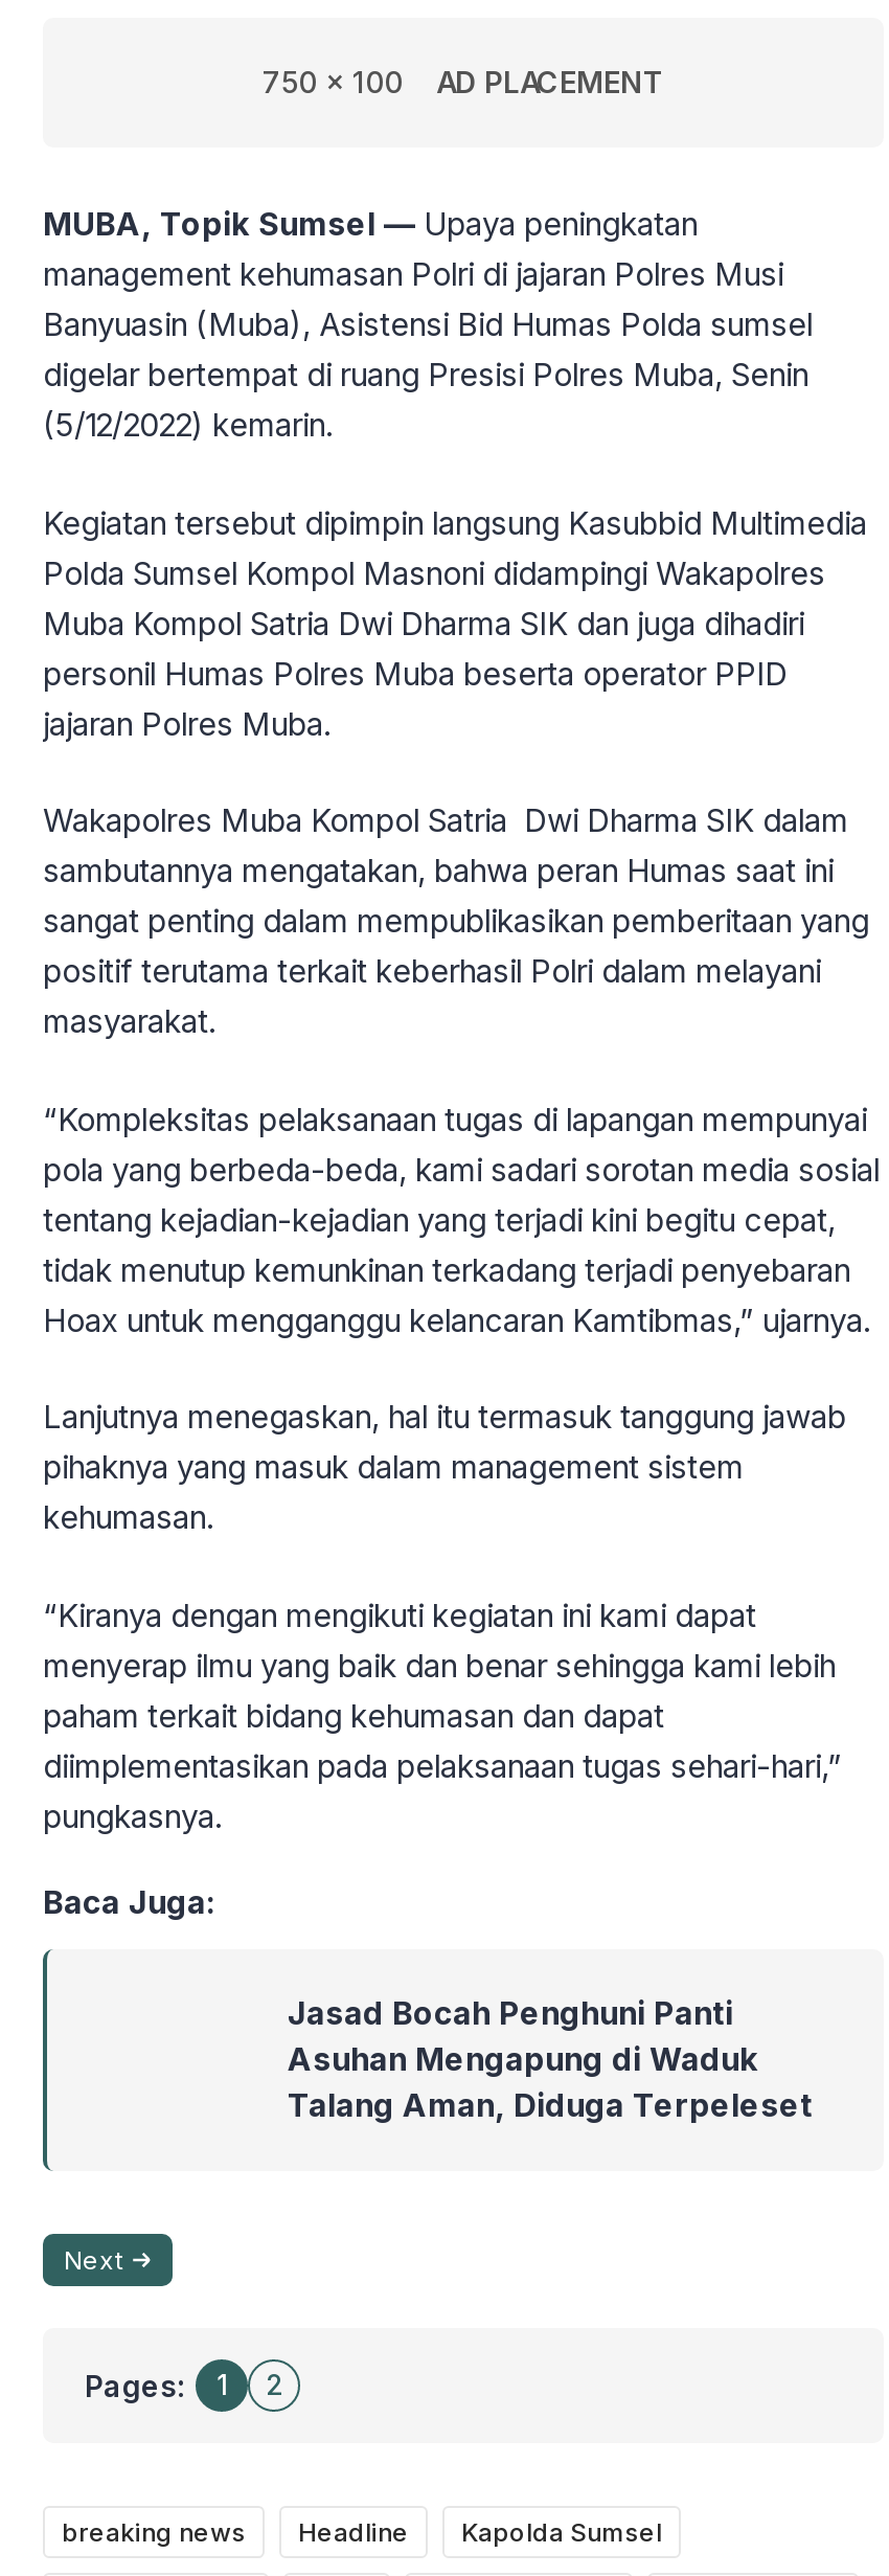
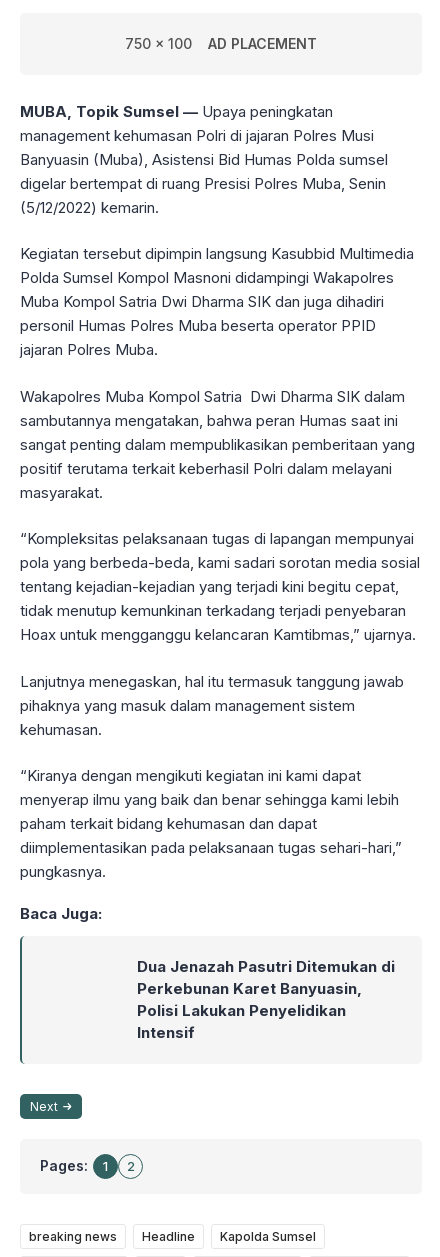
- Jasad Bocah Penghuni Panti
- Asuhan Mengapung di Waduk
- Talang Aman, Diduga Terpeleset
+ Dua Jenazah Pasutri Ditemukan di
+ Perkebunan Karet Banyuasin,
+ Polisi Lakukan Penyelidikan
+ Intensif
